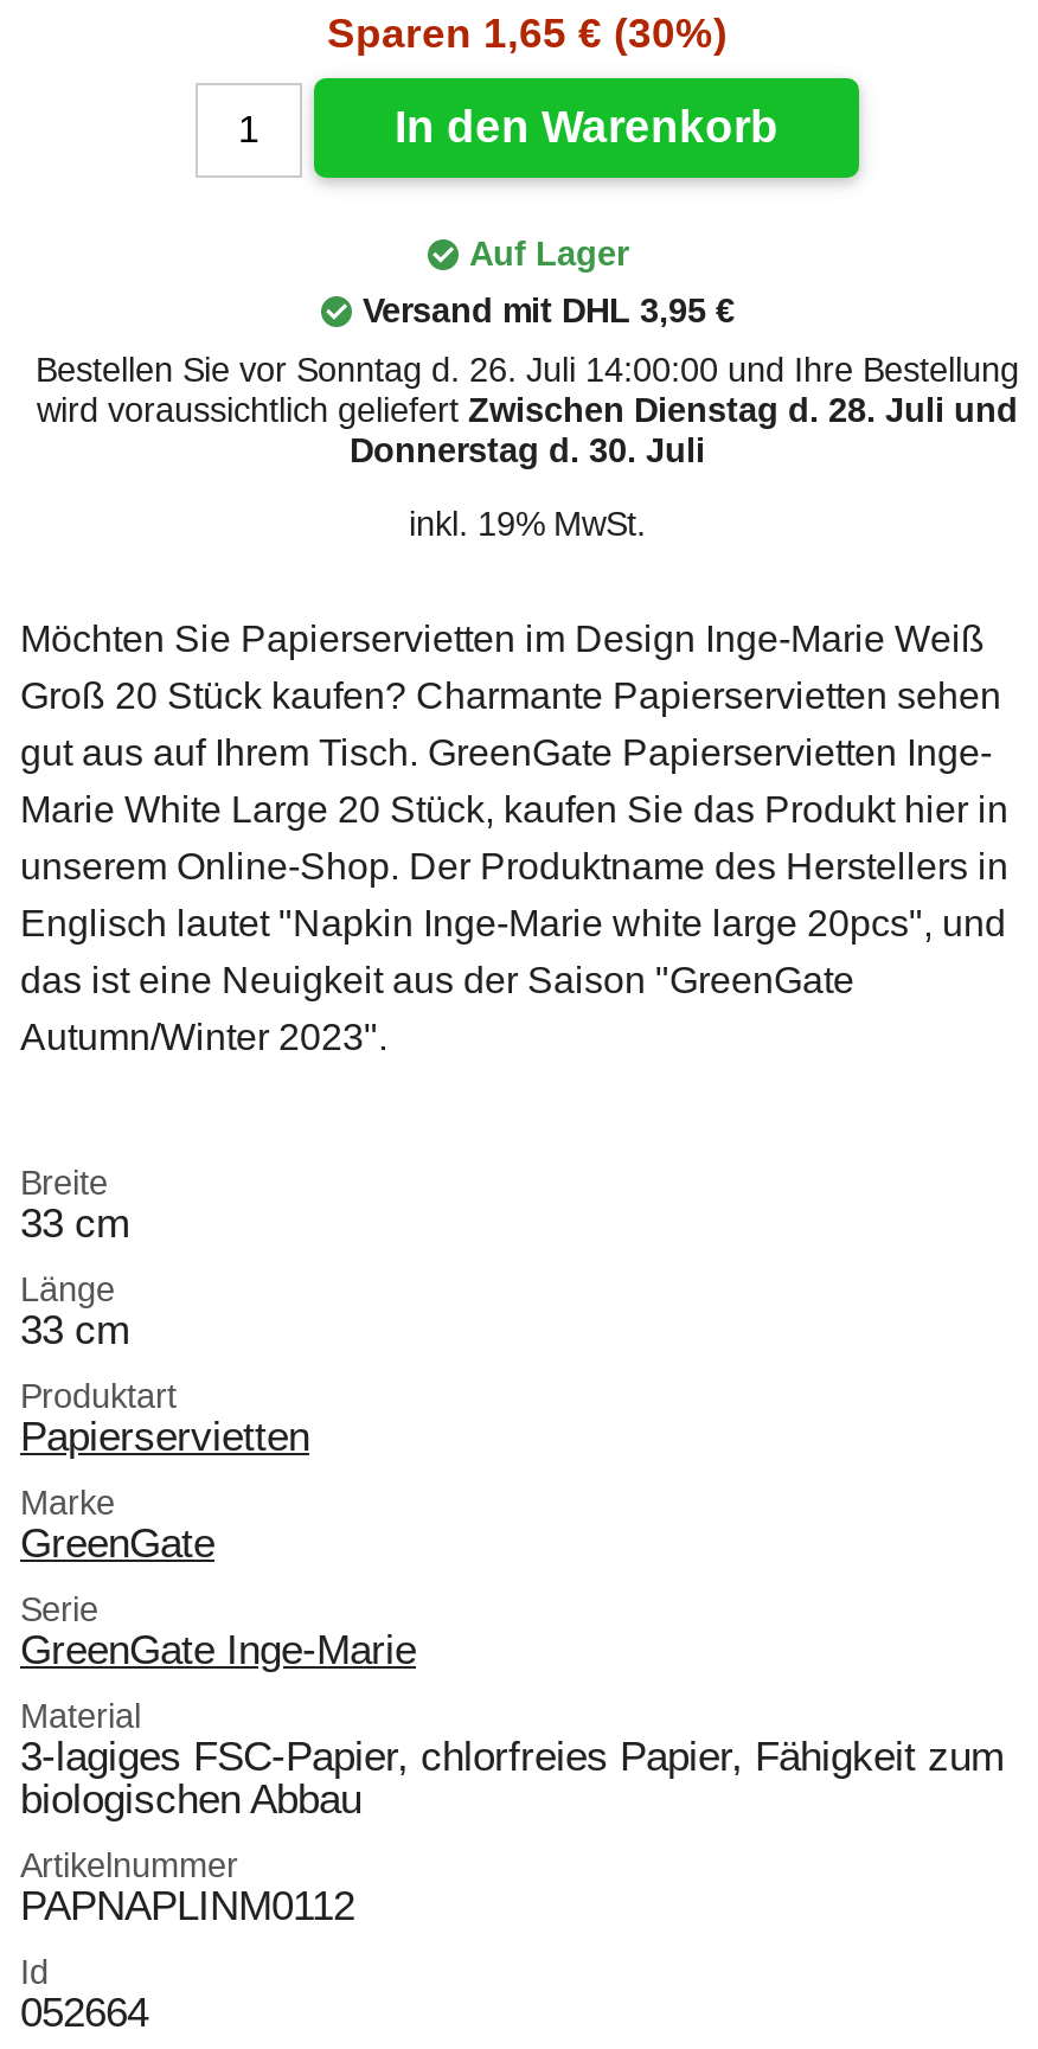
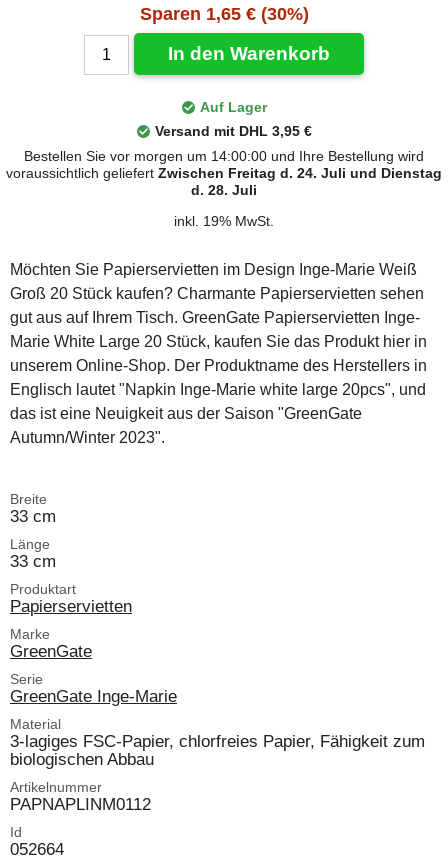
- Bestellen Sie vor Sonntag d. 26. Juli 14:00:00 und Ihre Bestellung
- wird voraussichtlich geliefert Zwischen Dienstag d. 28. Juli und
- Donnerstag d. 30. Juli
+ Bestellen Sie vor morgen um 14:00:00 und Ihre Bestellung wird
+ voraussichtlich geliefert Zwischen Freitag d. 24. Juli und Dienstag
+ d. 28. Juli
